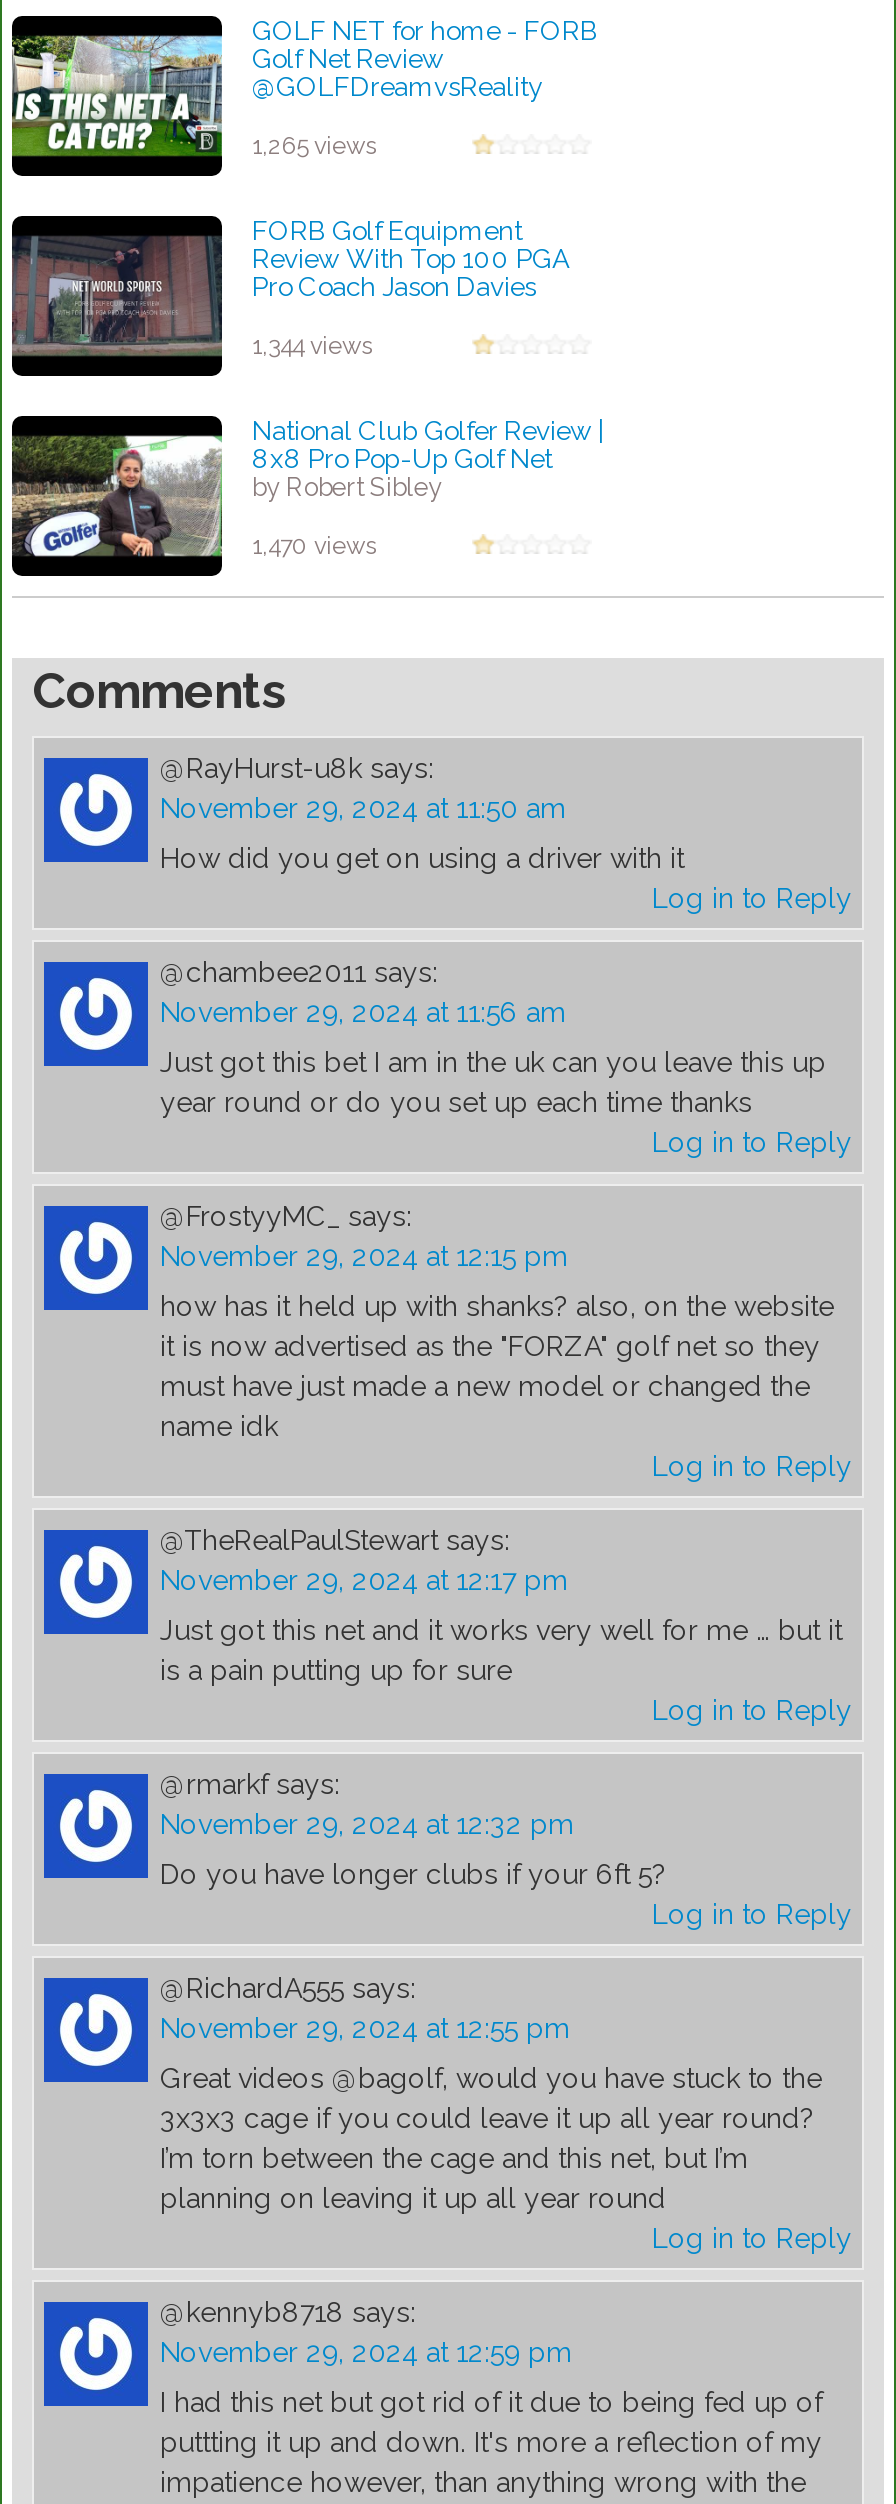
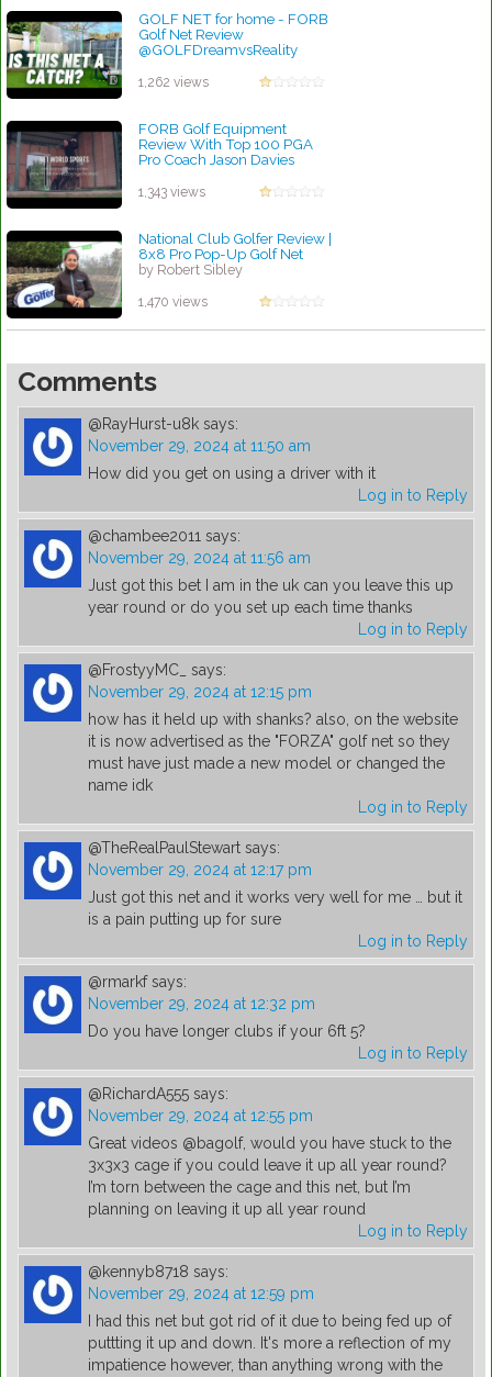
- 1,265 views
+ 1,262 views

- 1,344 views
+ 1,343 views
